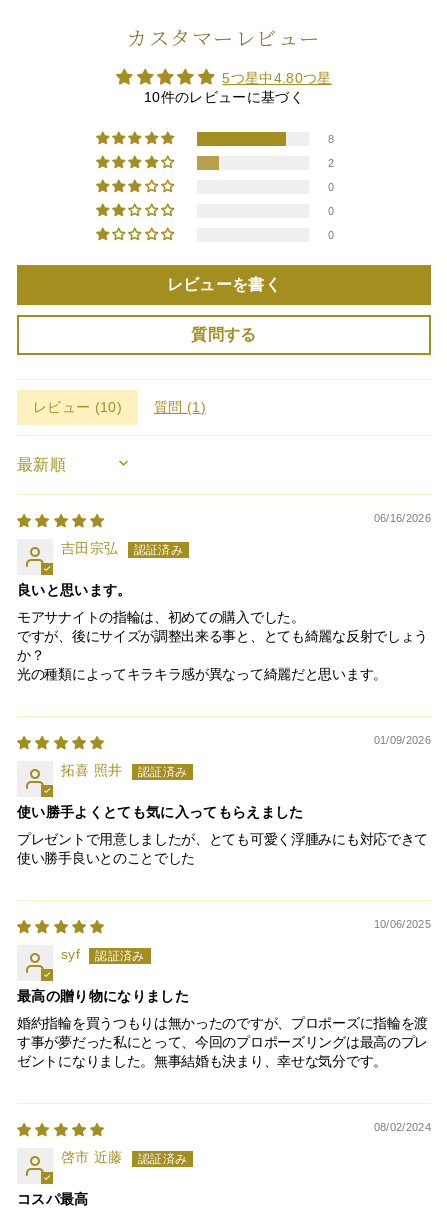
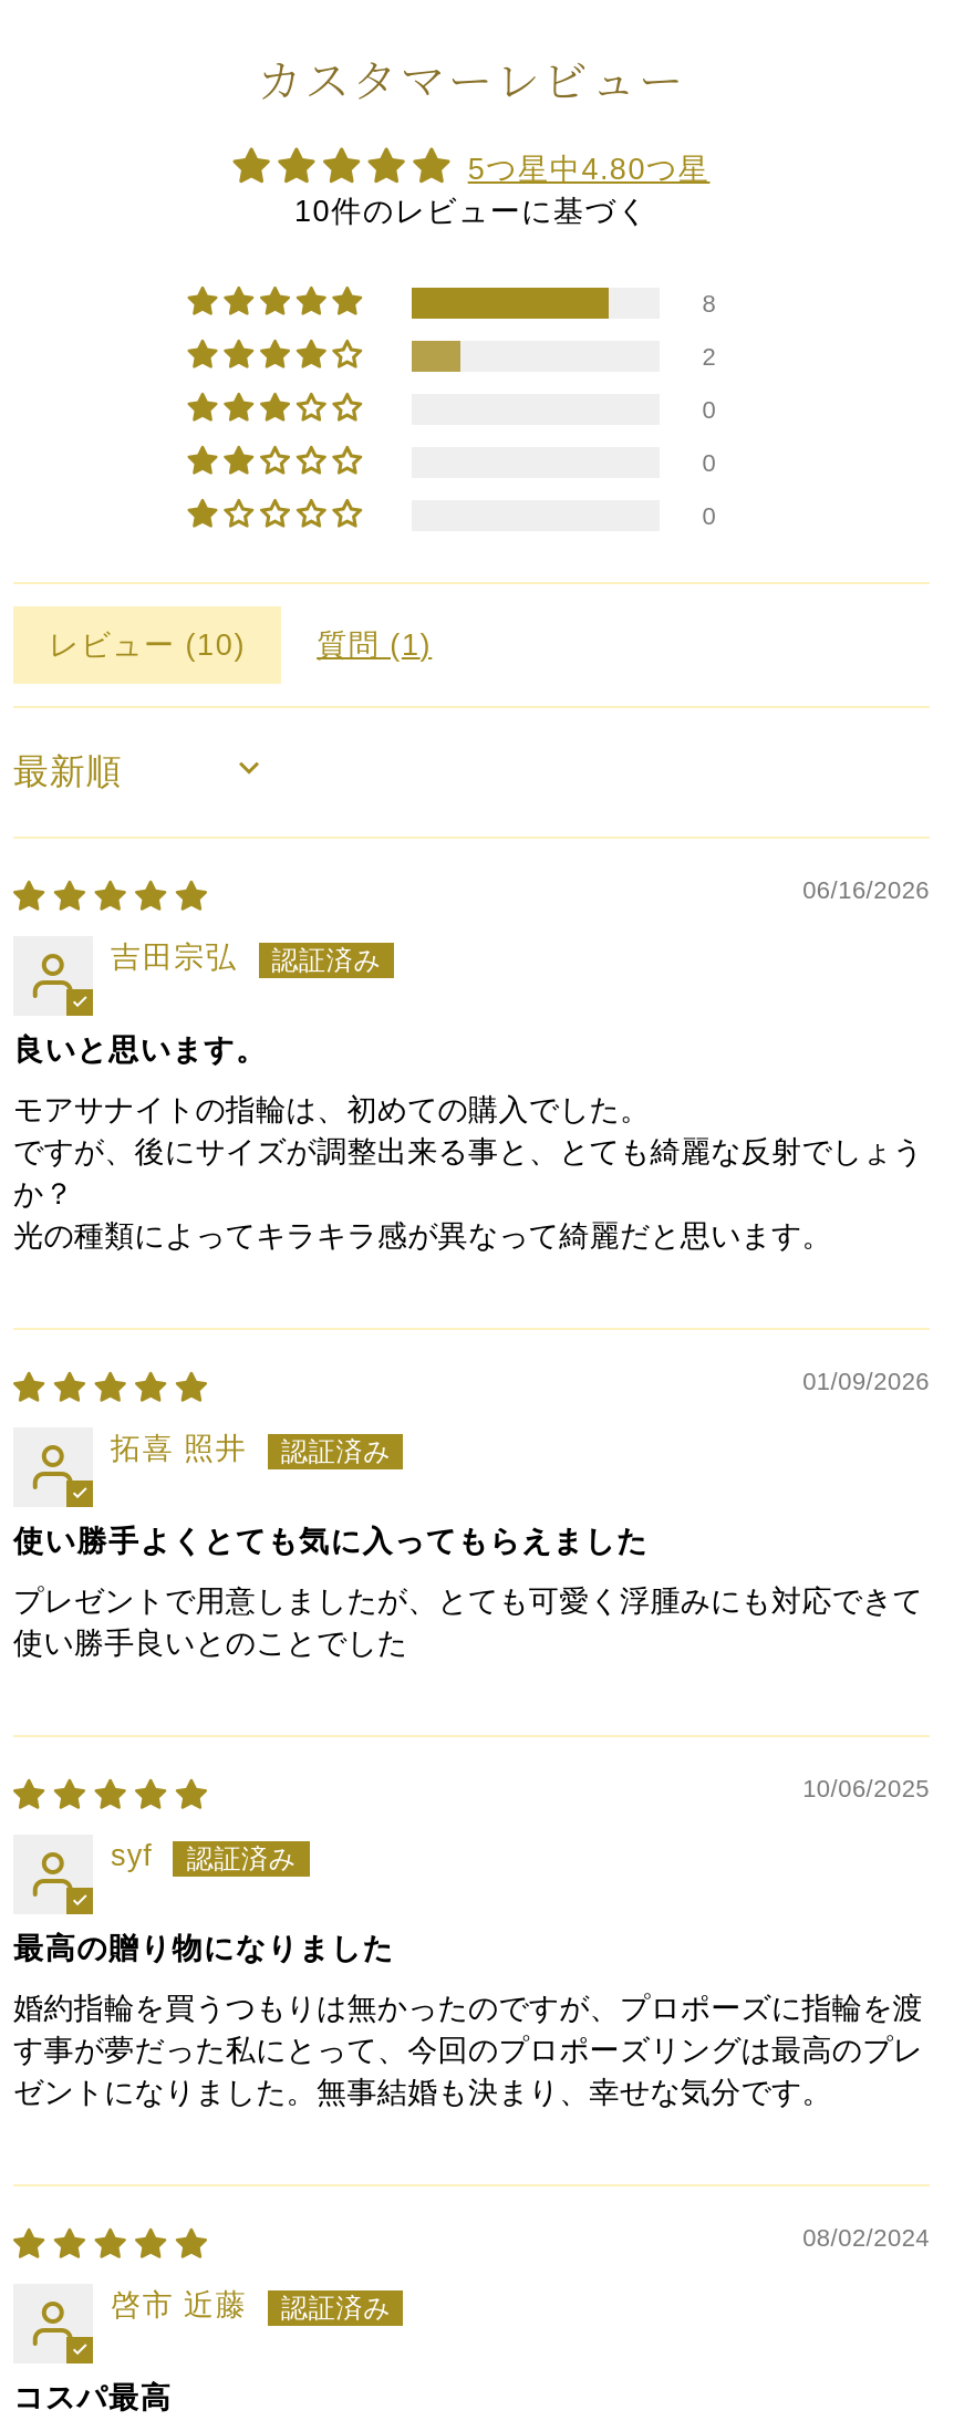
- レビューを書く
- 質問する
